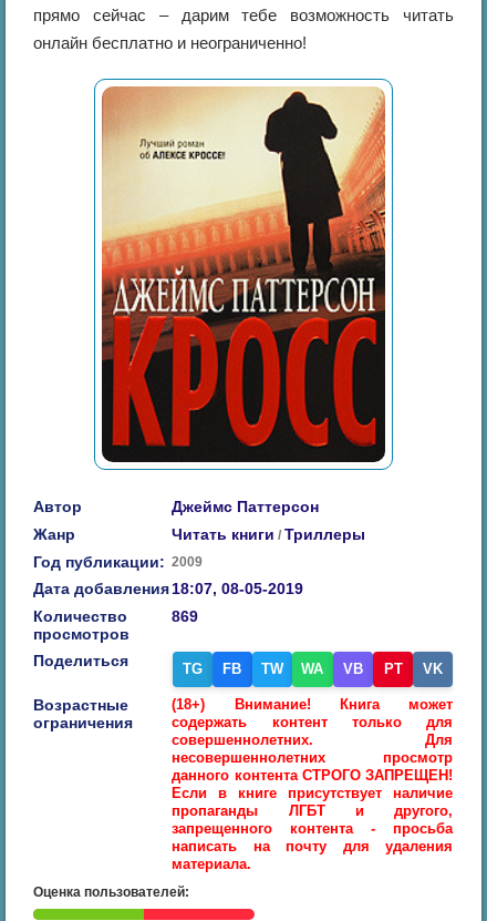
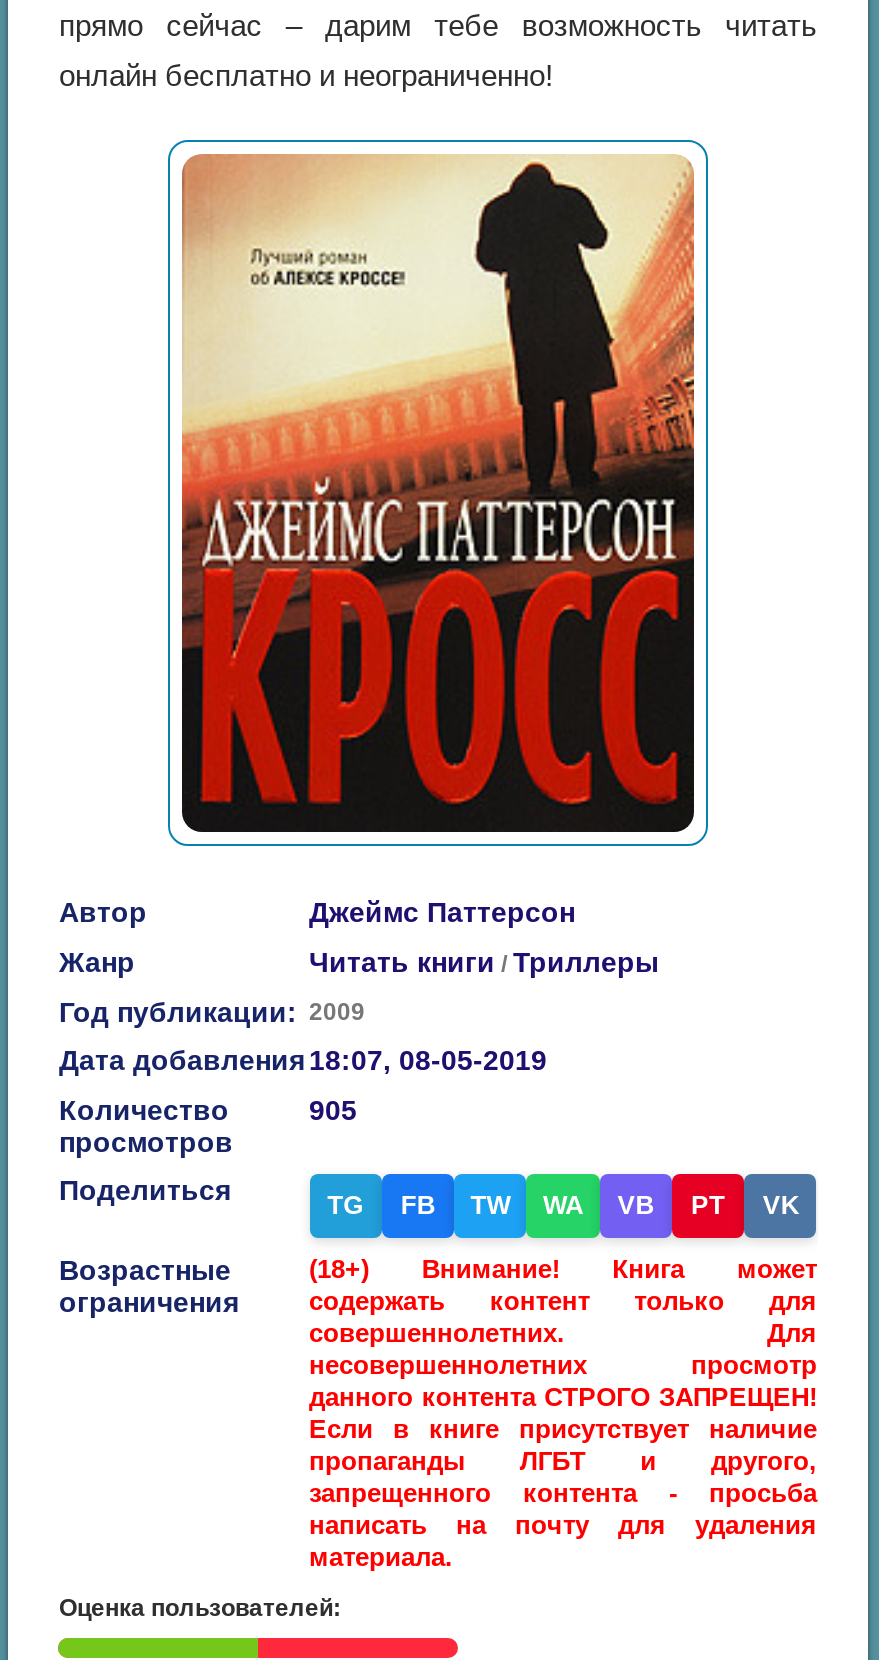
- 869
+ 905
